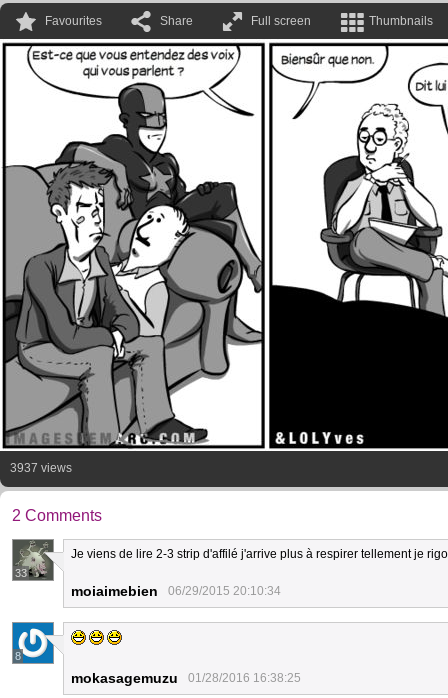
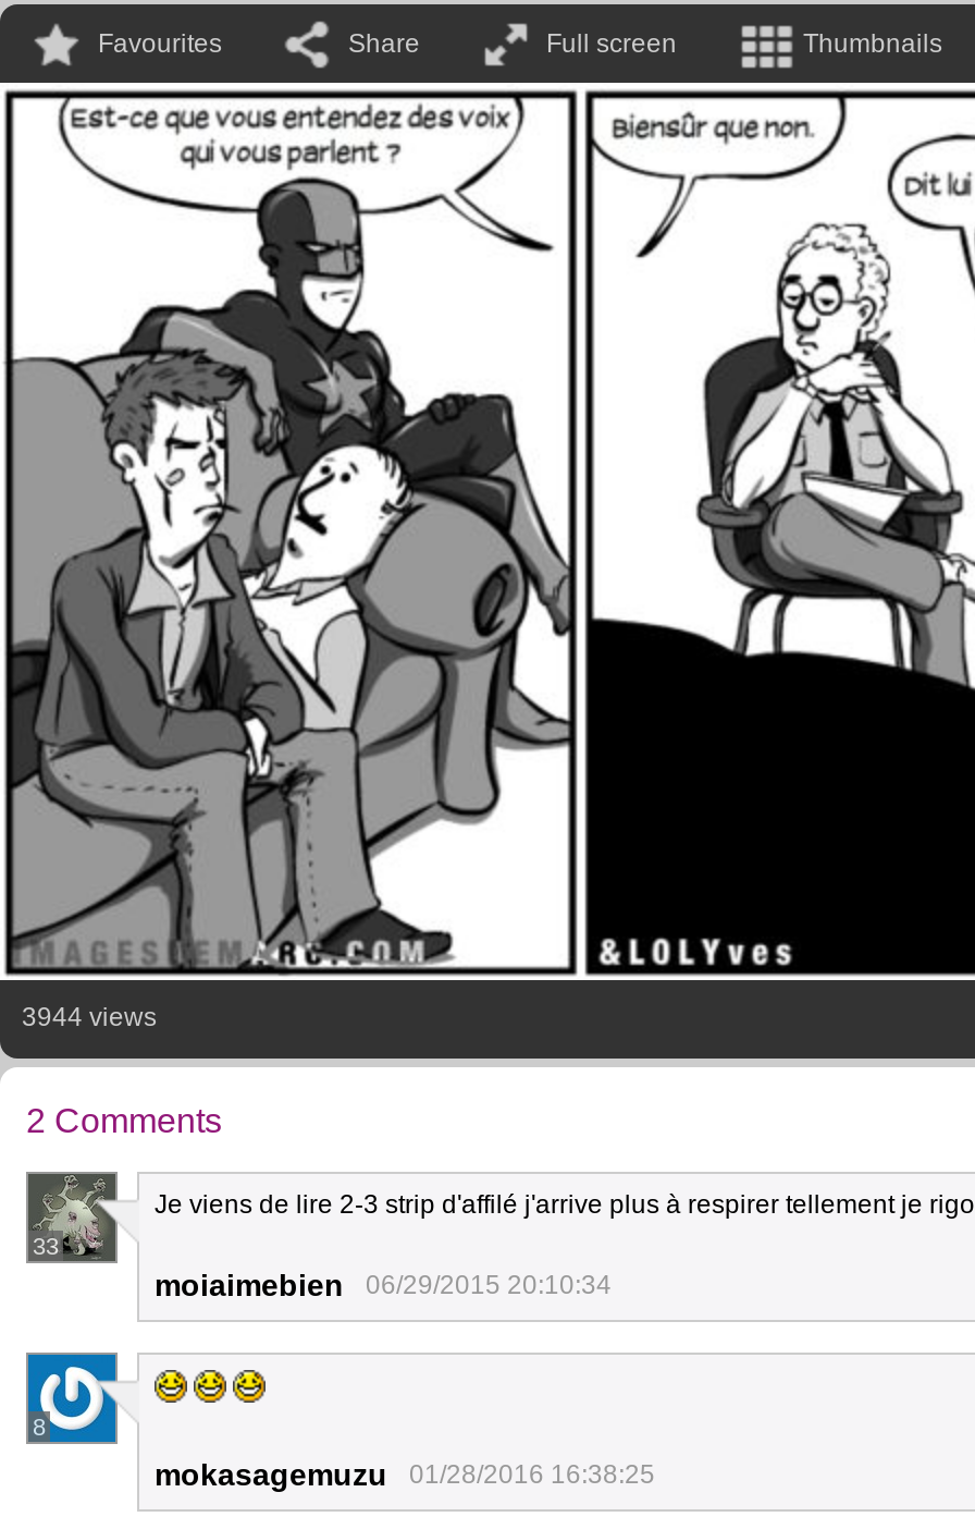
- 3937 views
+ 3944 views
